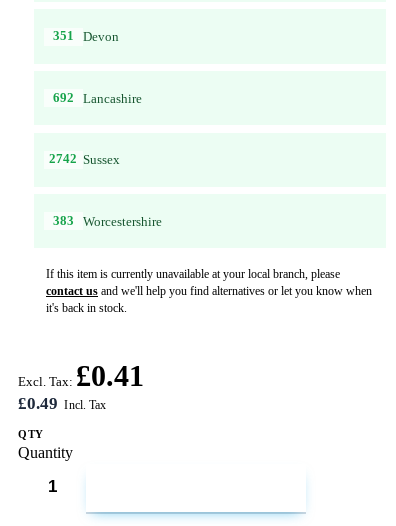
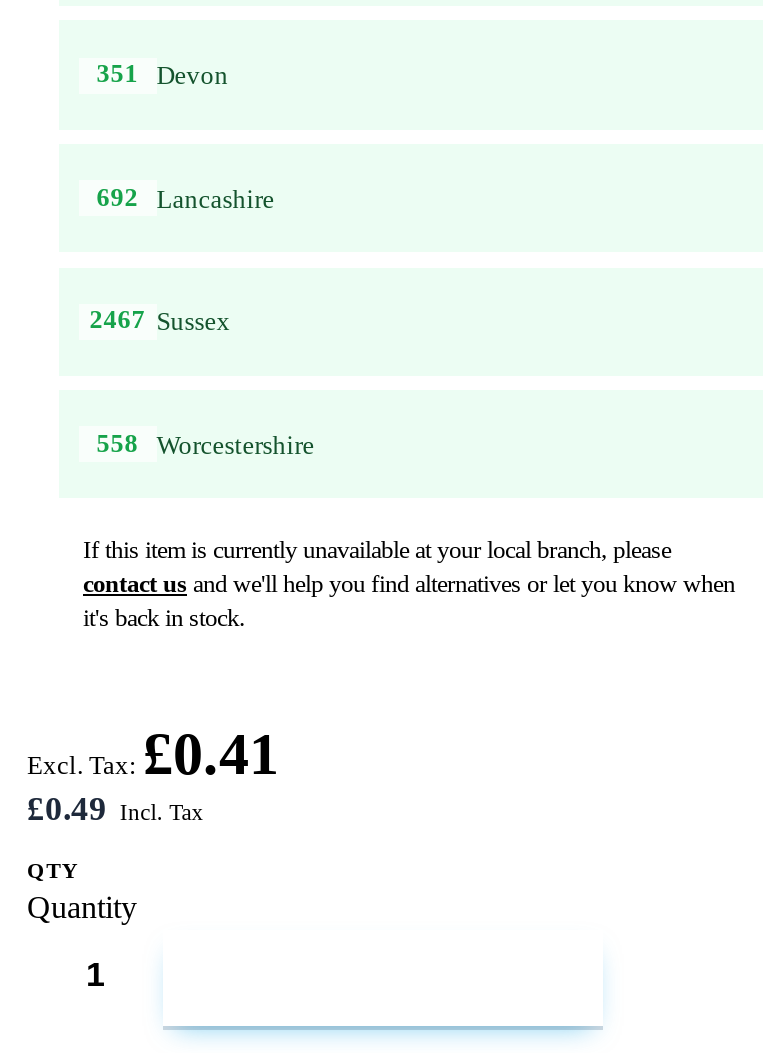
- 2742 Sussex
+ 2467 Sussex

- 383 Worcestershire
+ 558 Worcestershire
